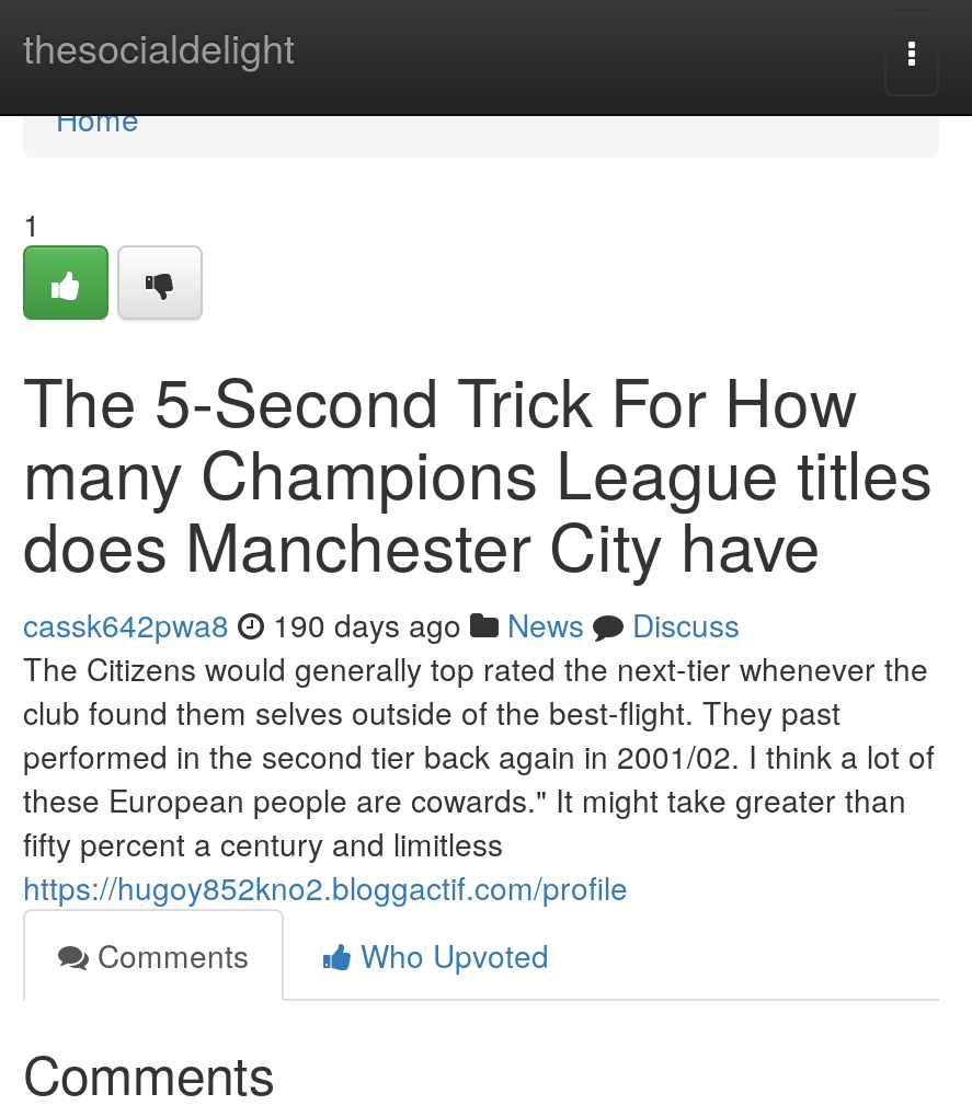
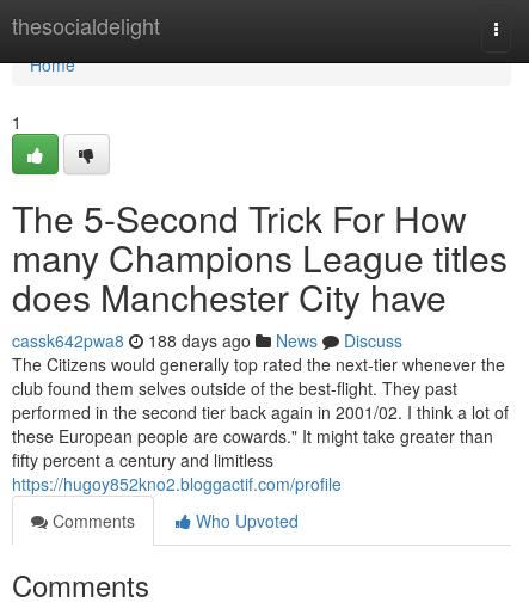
- cassk642pwa8 190 days ago News Discuss
+ cassk642pwa8 188 days ago News Discuss
